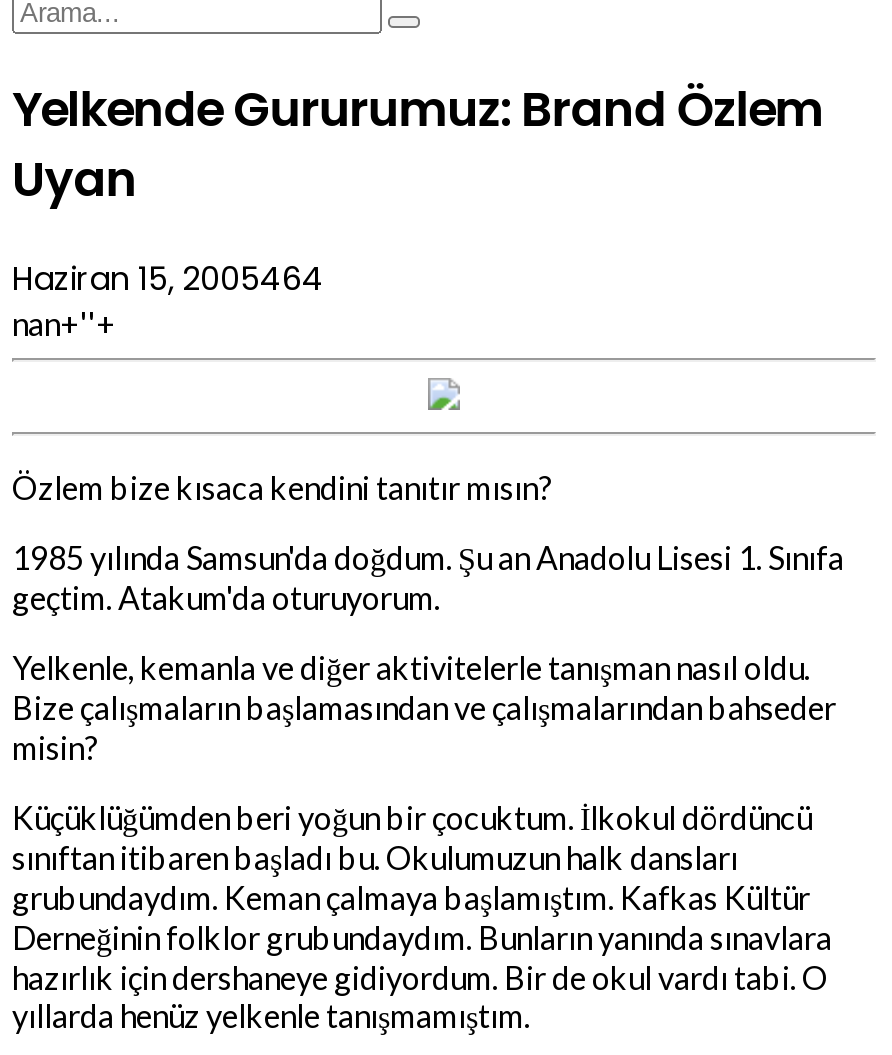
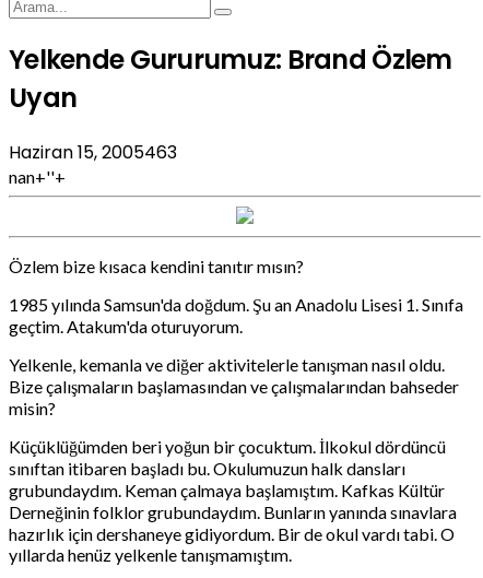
- Haziran 15, 2005464
+ Haziran 15, 2005463
